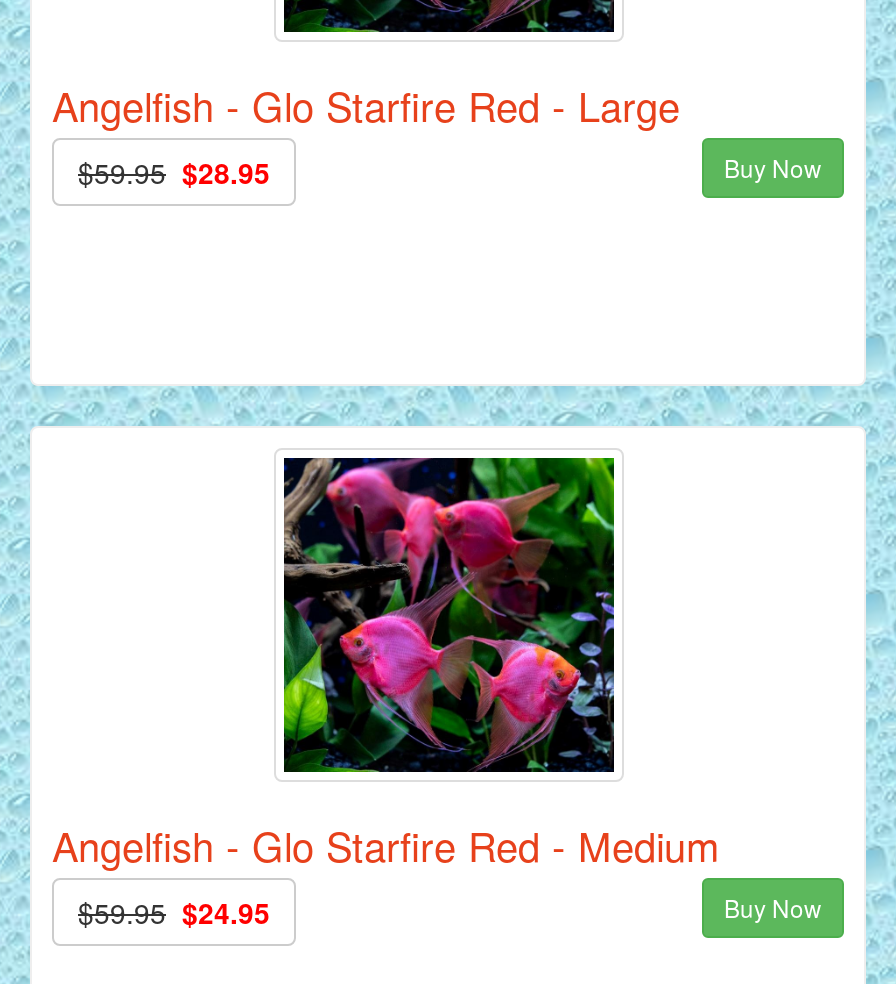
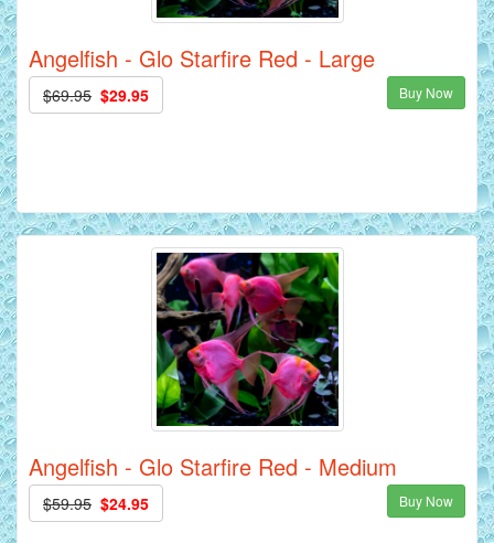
- $59.95 $28.95
+ $69.95 $29.95
